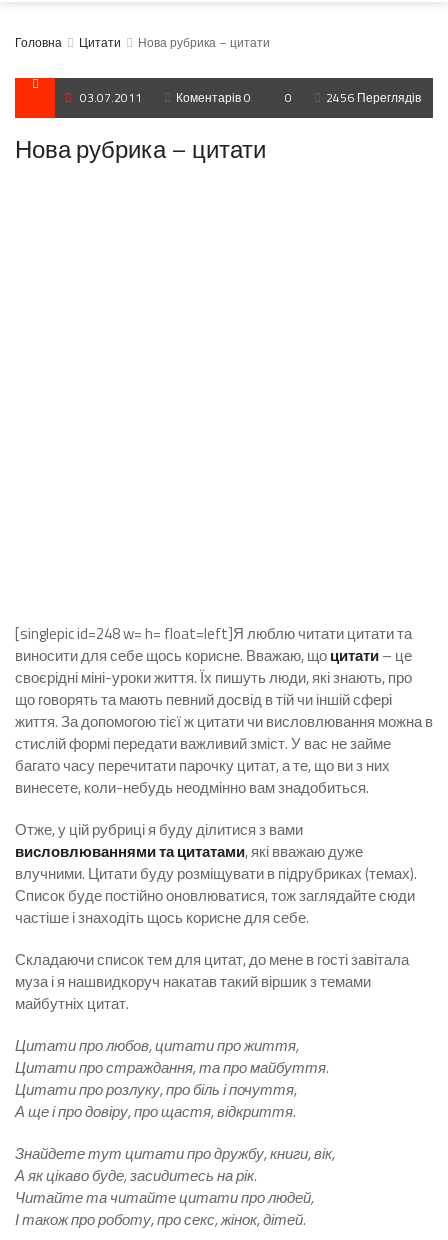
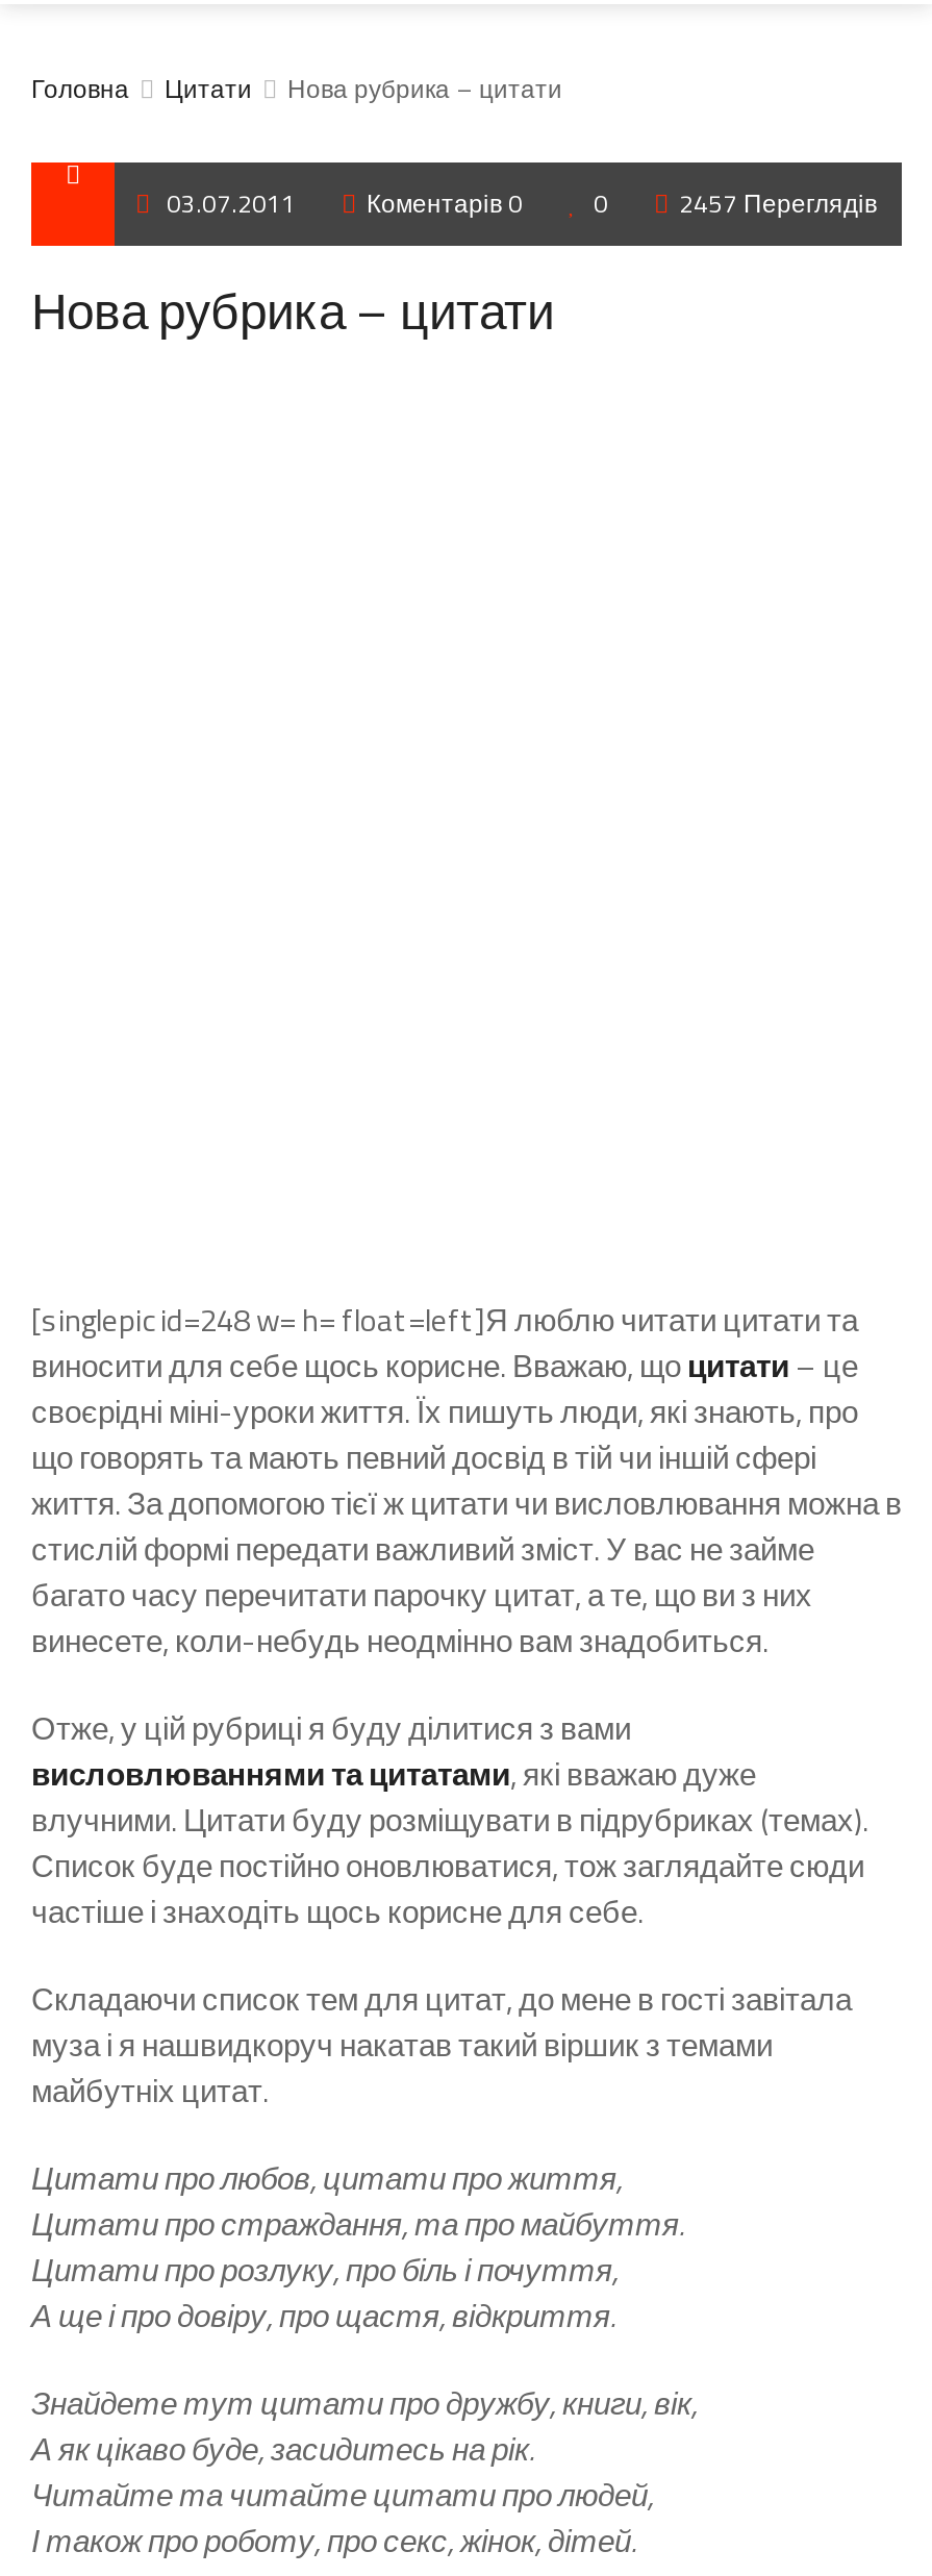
- 03.07.2011 Коментарів 0 0 2456 Переглядів
+ 03.07.2011 Коментарів 0 0 2457 Переглядів
